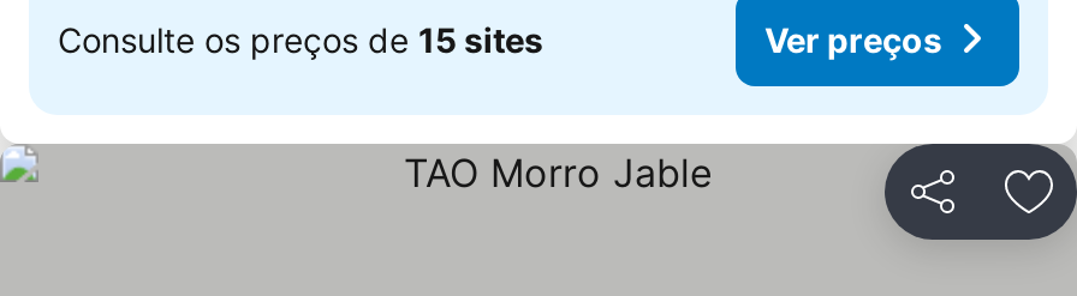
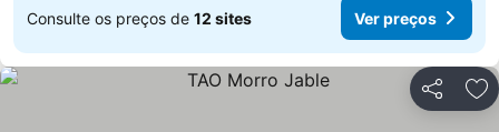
- Consulte os preços de 15 sites
+ Consulte os preços de 12 sites
